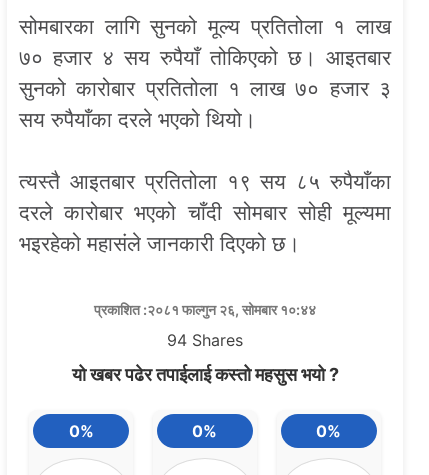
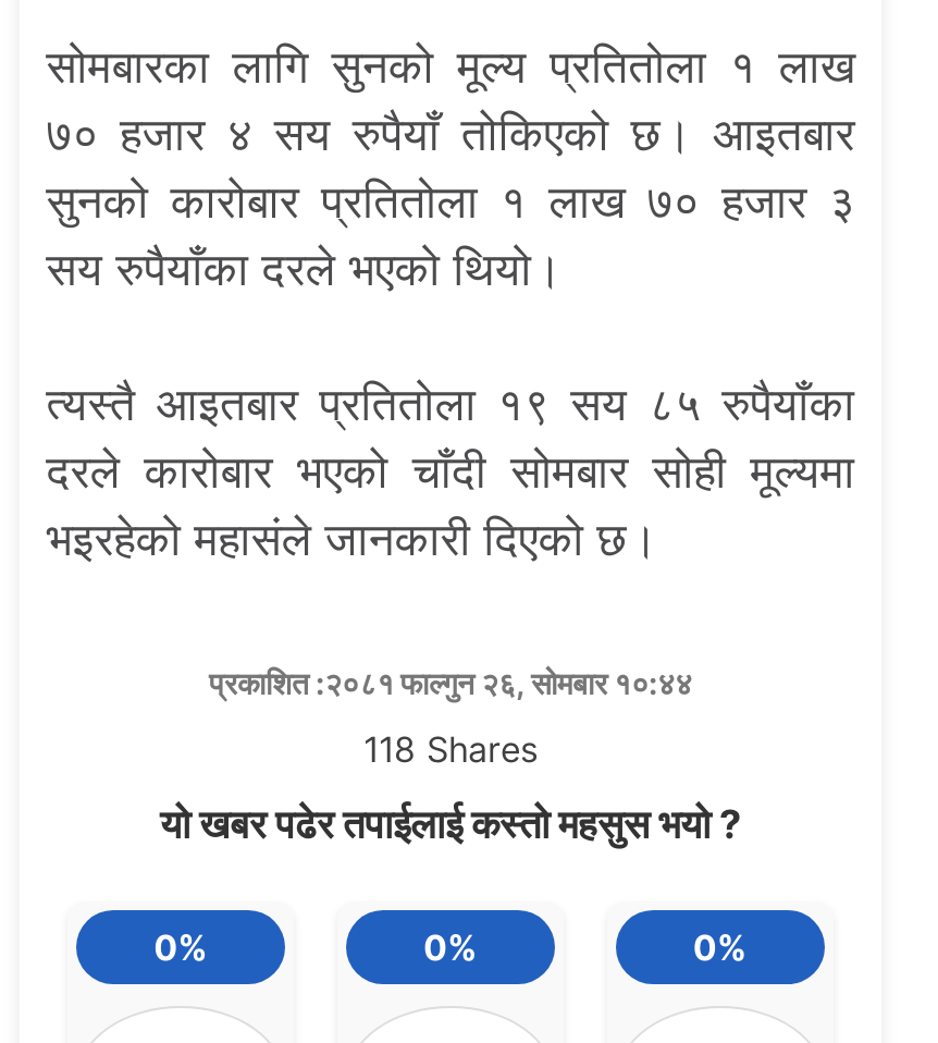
- 94 Shares
+ 118 Shares
